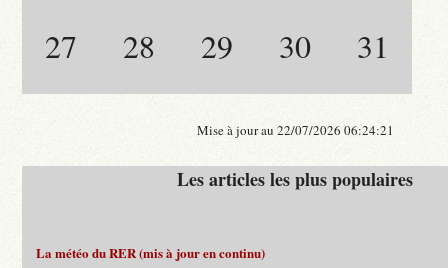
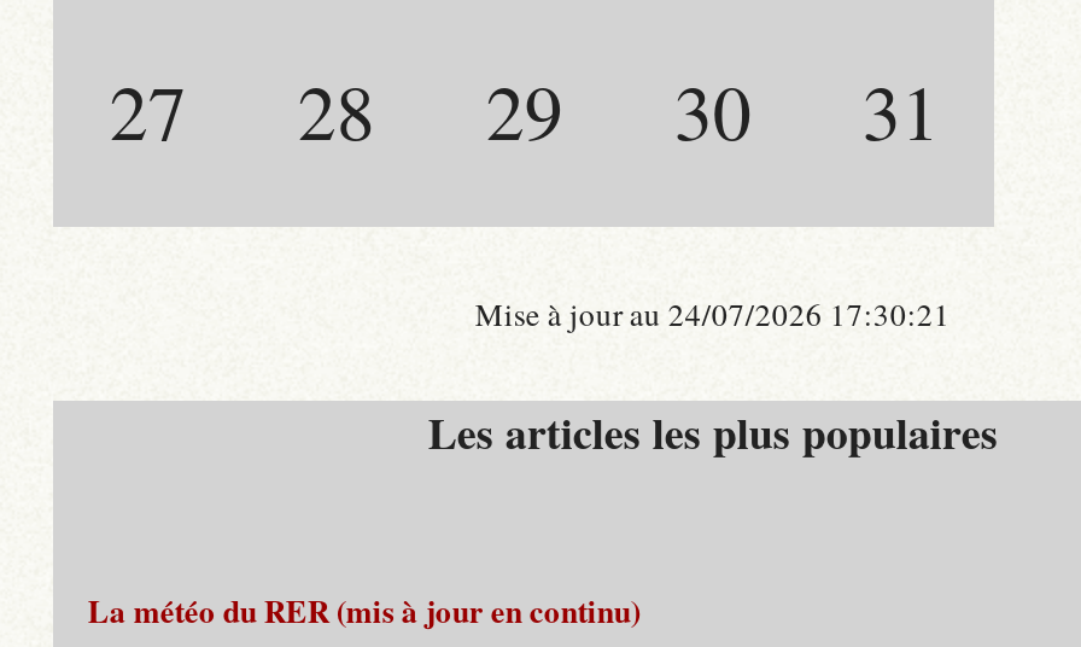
- Mise à jour au 22/07/2026 06:24:21
+ Mise à jour au 24/07/2026 17:30:21
